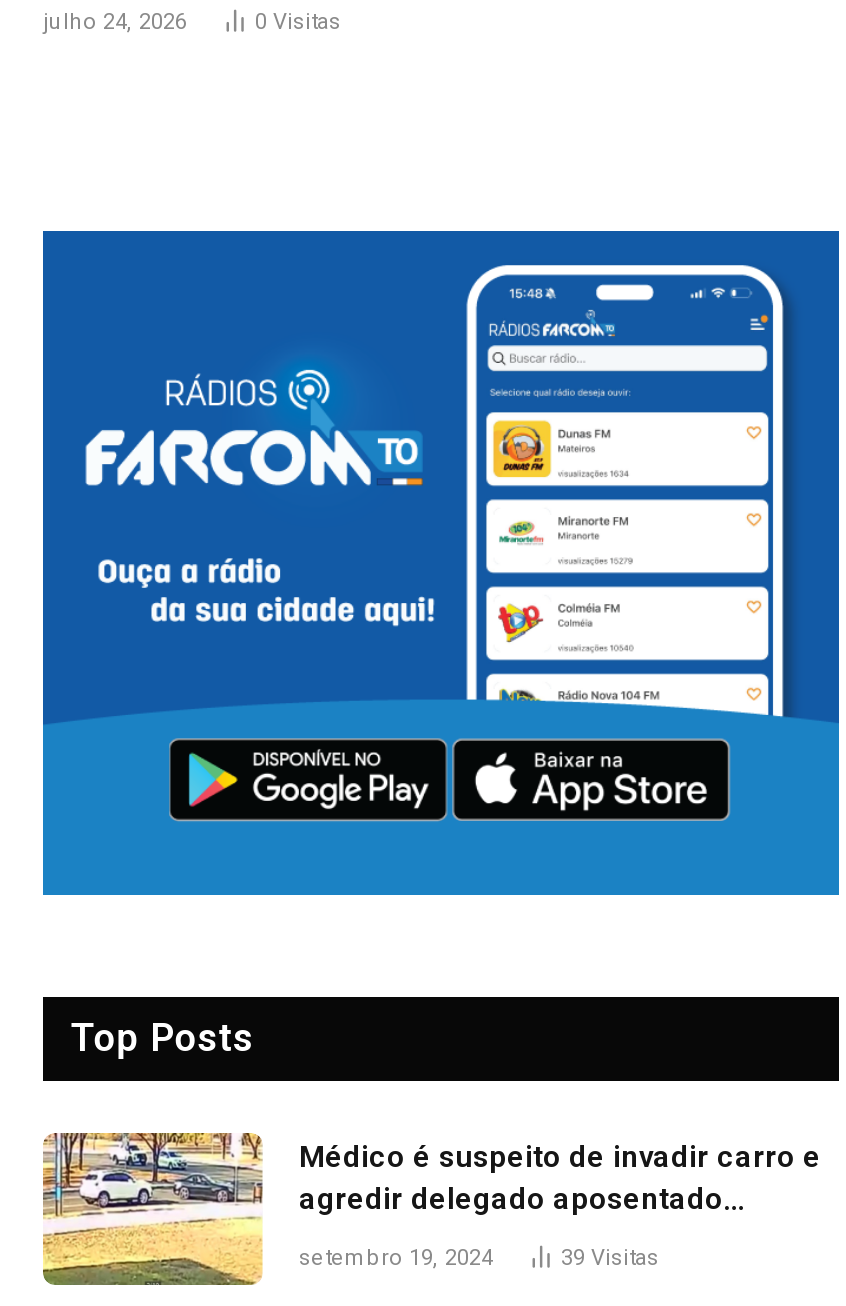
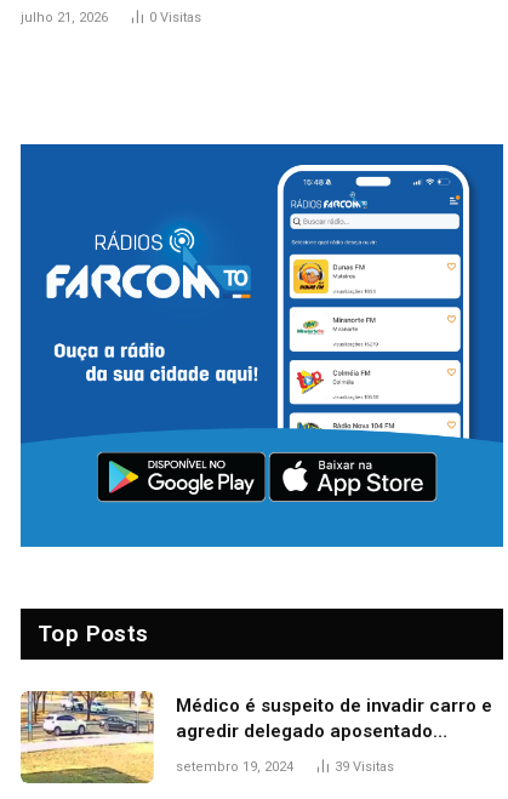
- julho 24, 2026
+ julho 21, 2026
